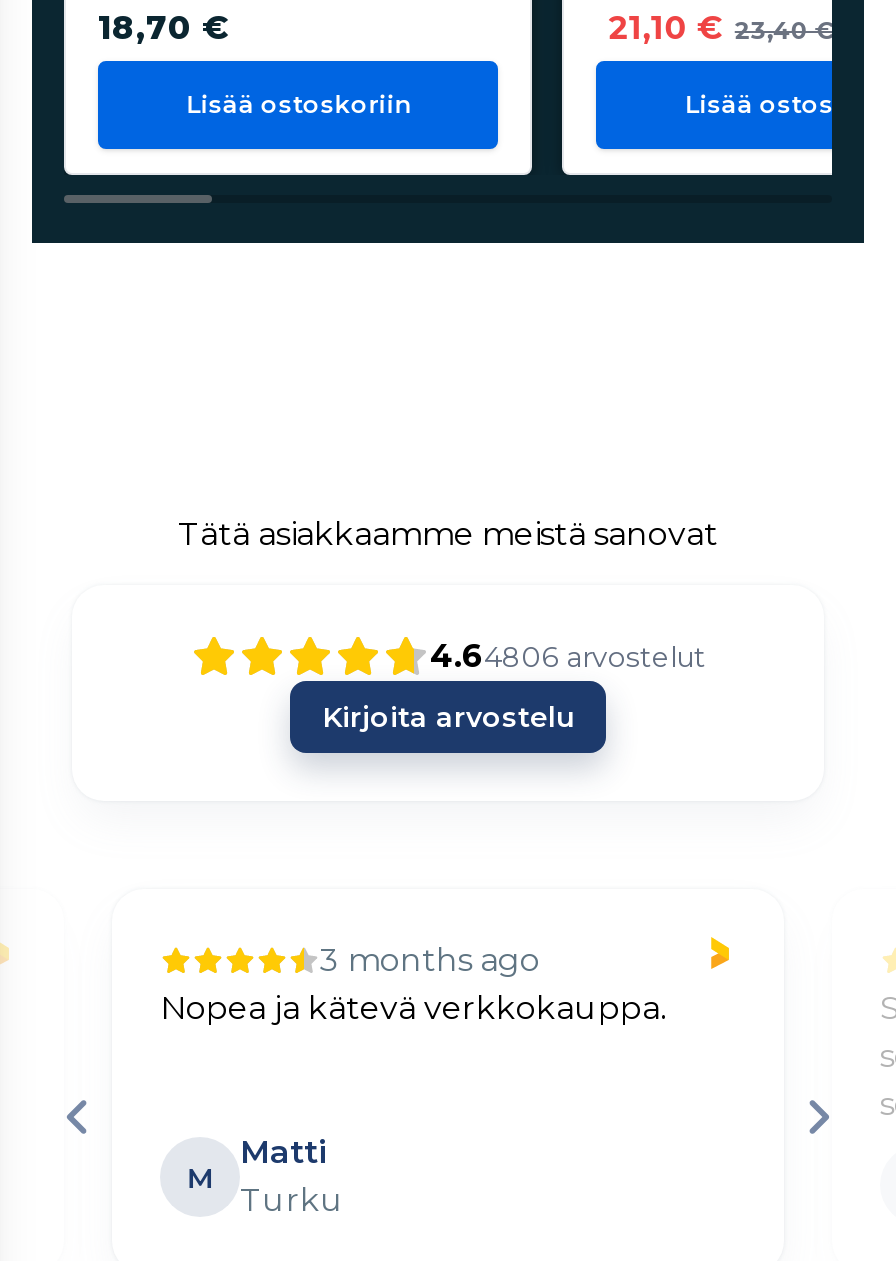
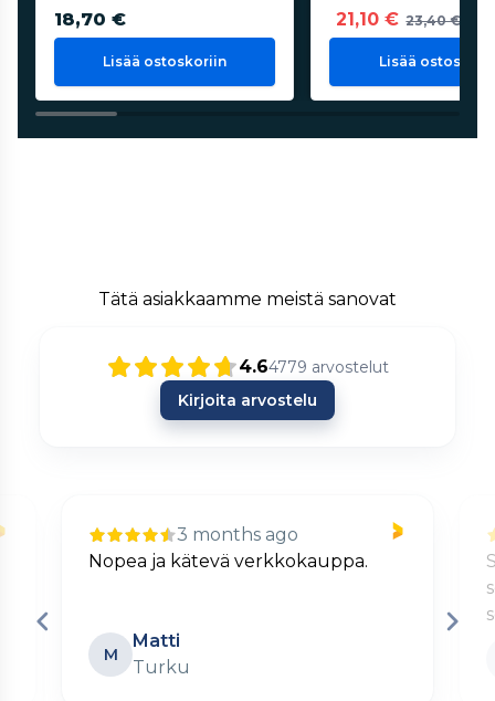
- 4.64806 arvostelut
+ 4.64779 arvostelut
